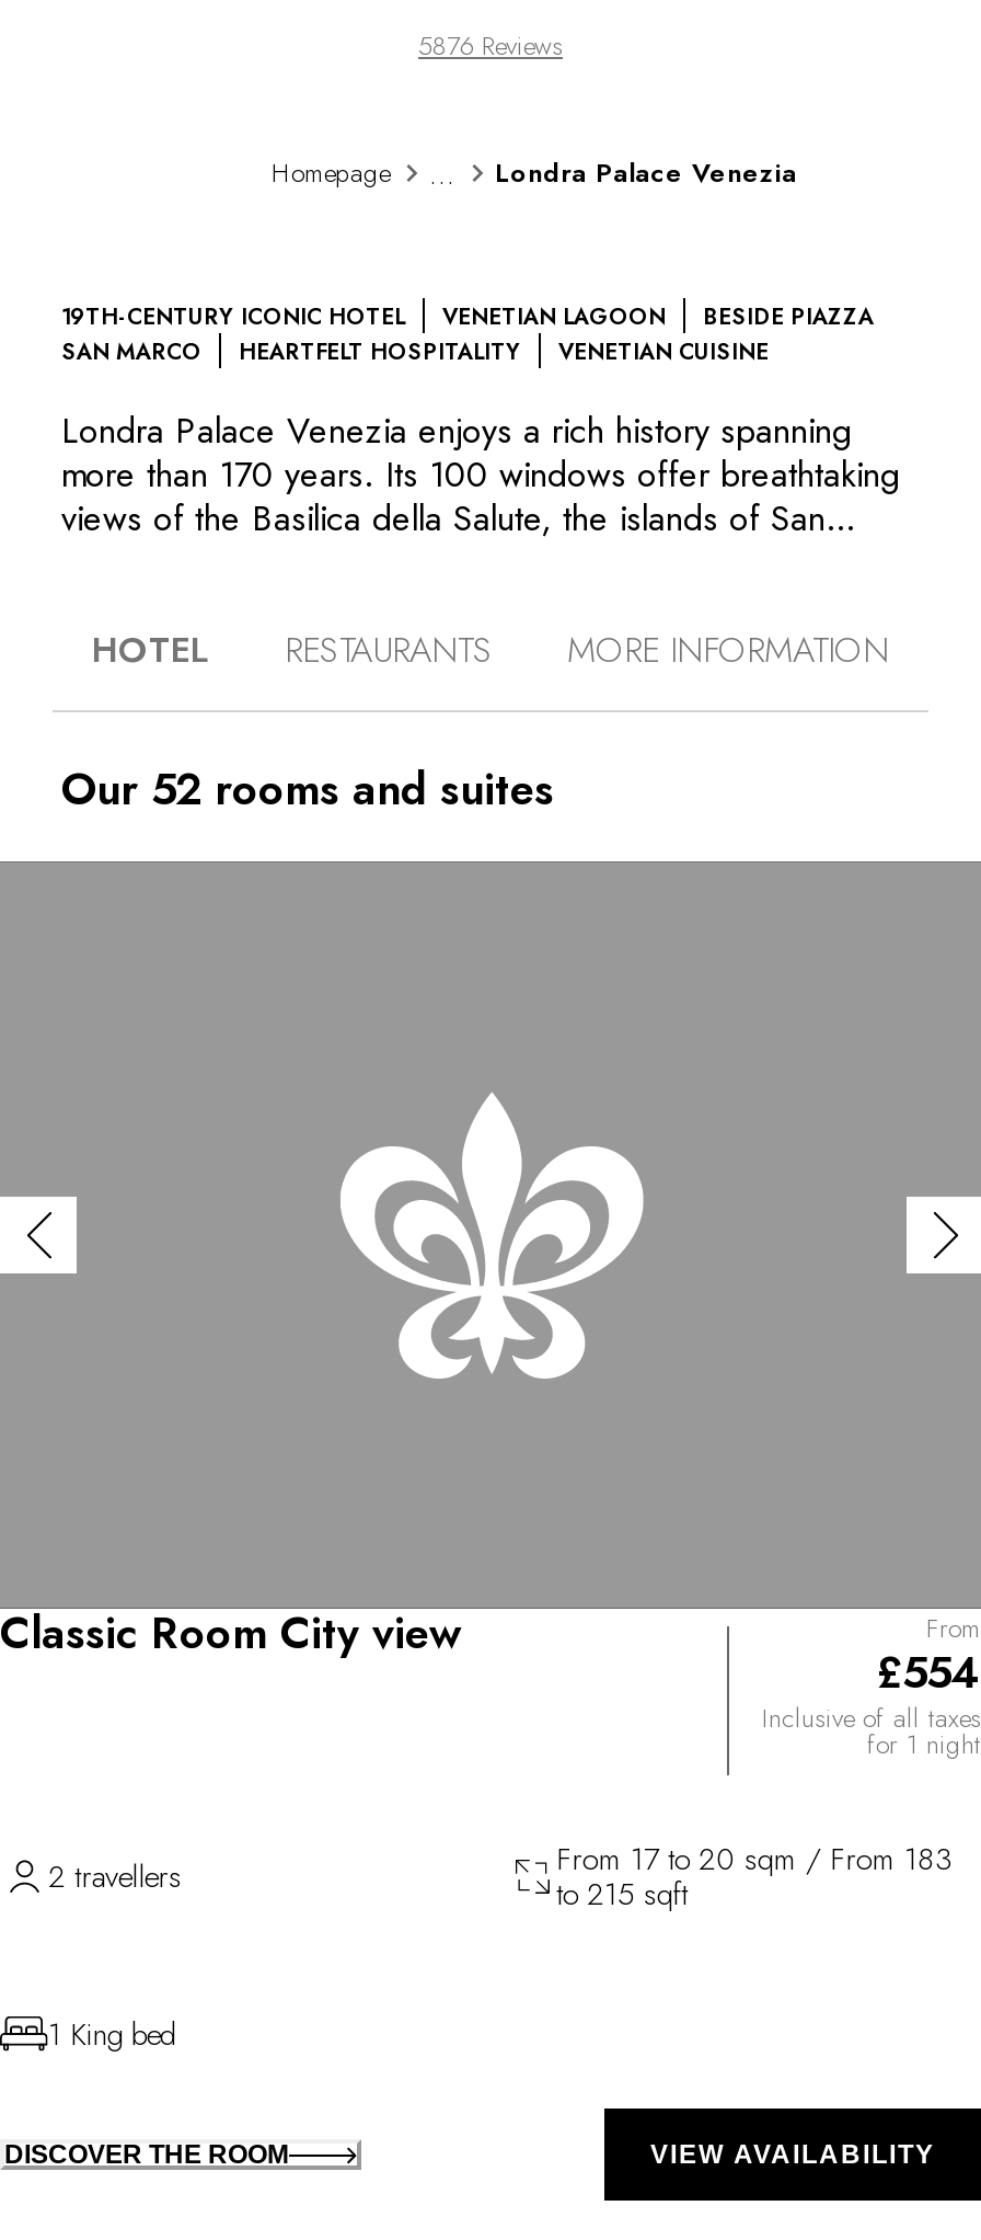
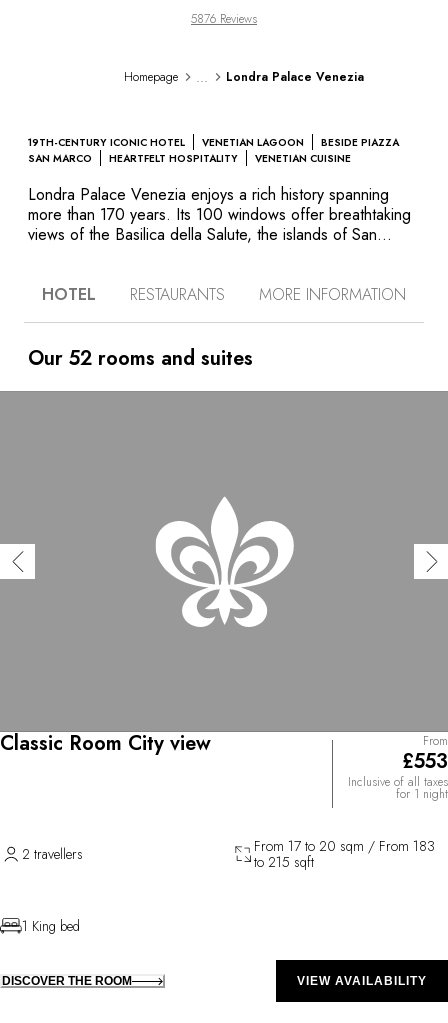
- £554
+ £553
